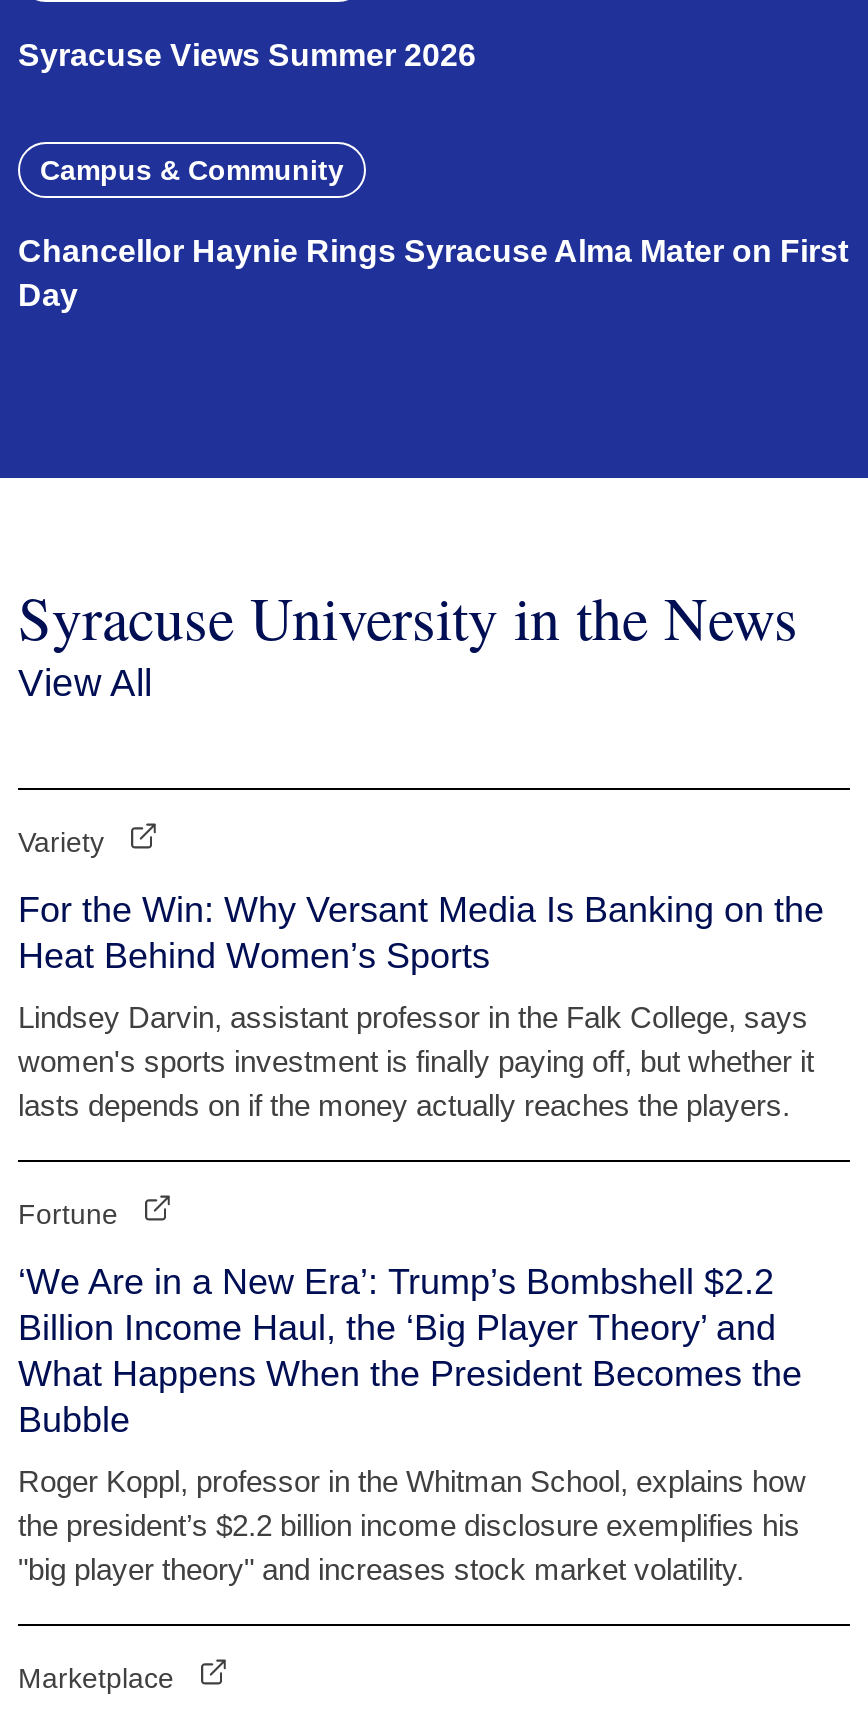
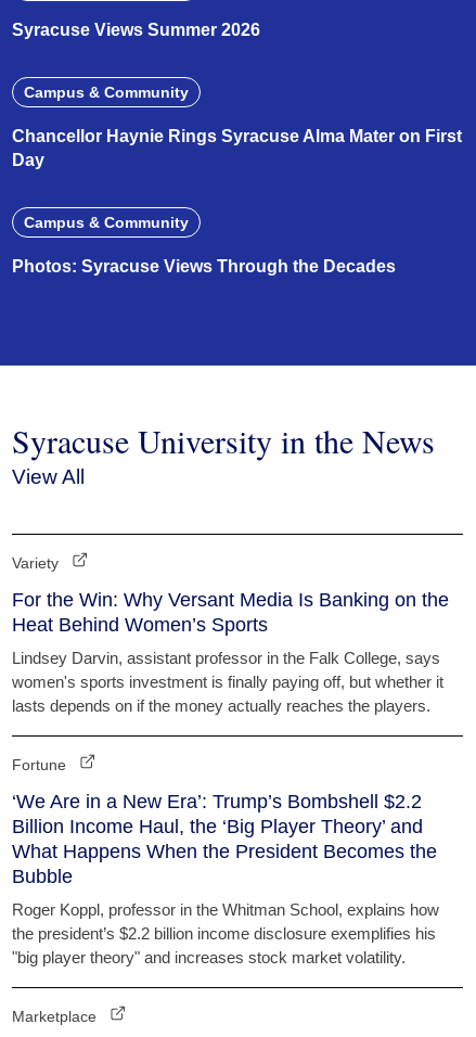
+ Campus & Community
+ Photos: Syracuse Views Through the Decades
